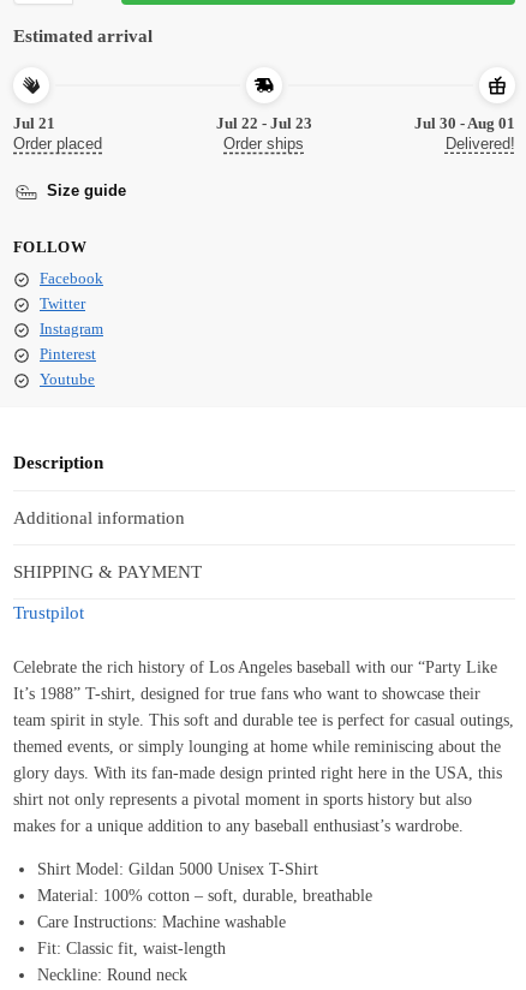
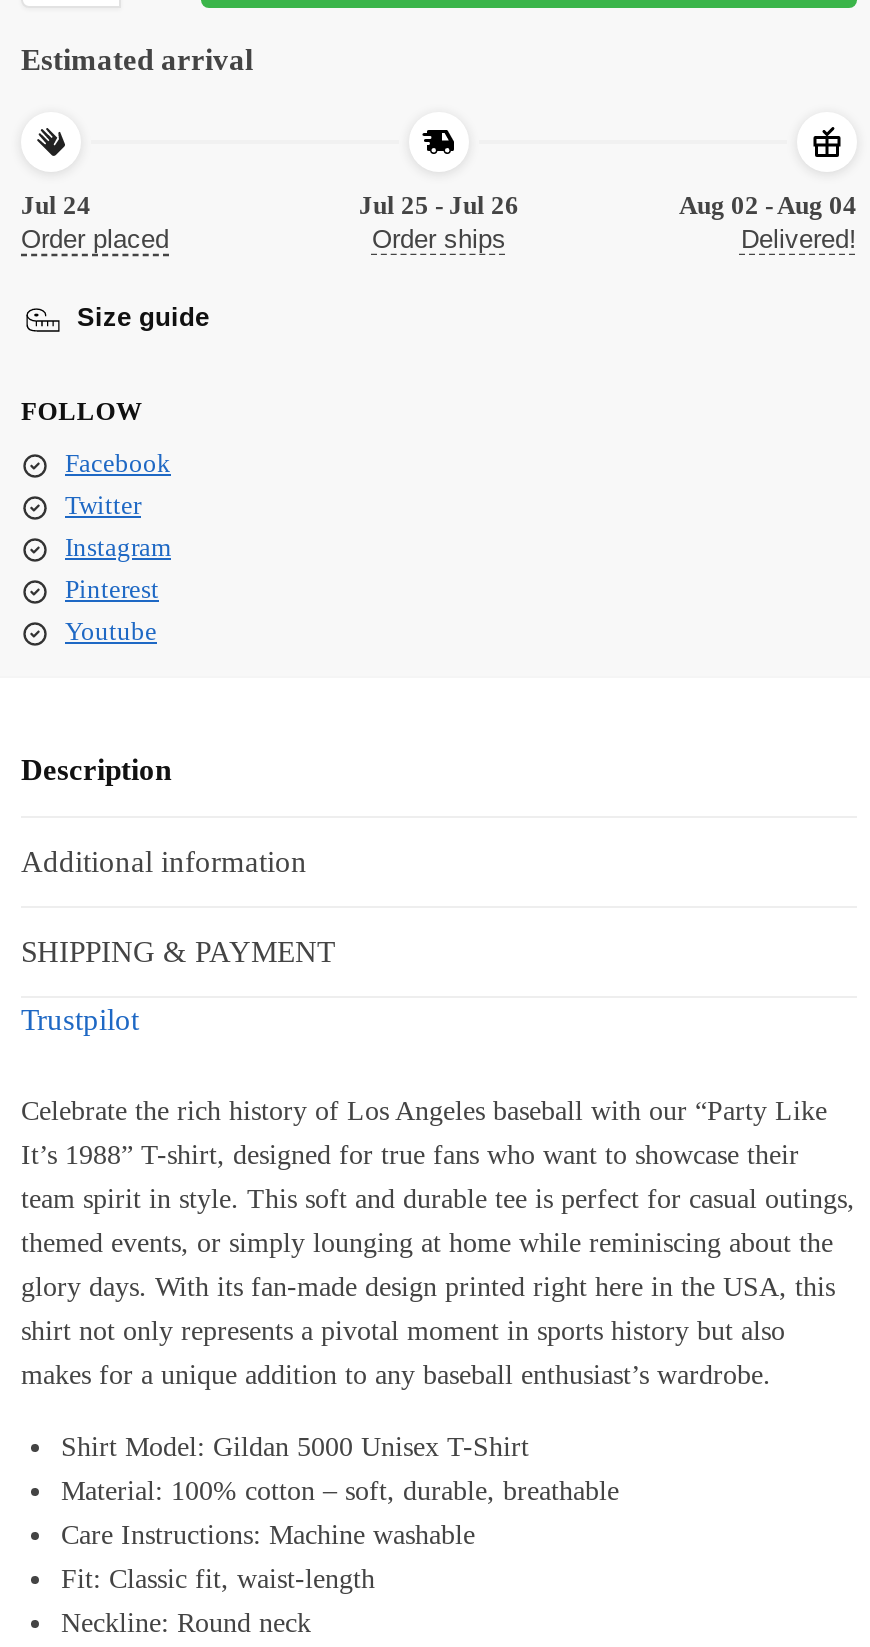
- Jul 21
+ Jul 24

- Jul 22 - Jul 23
+ Jul 25 - Jul 26

- Jul 30 - Aug 01
+ Aug 02 - Aug 04
